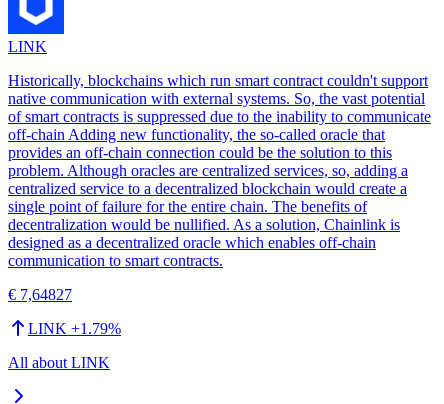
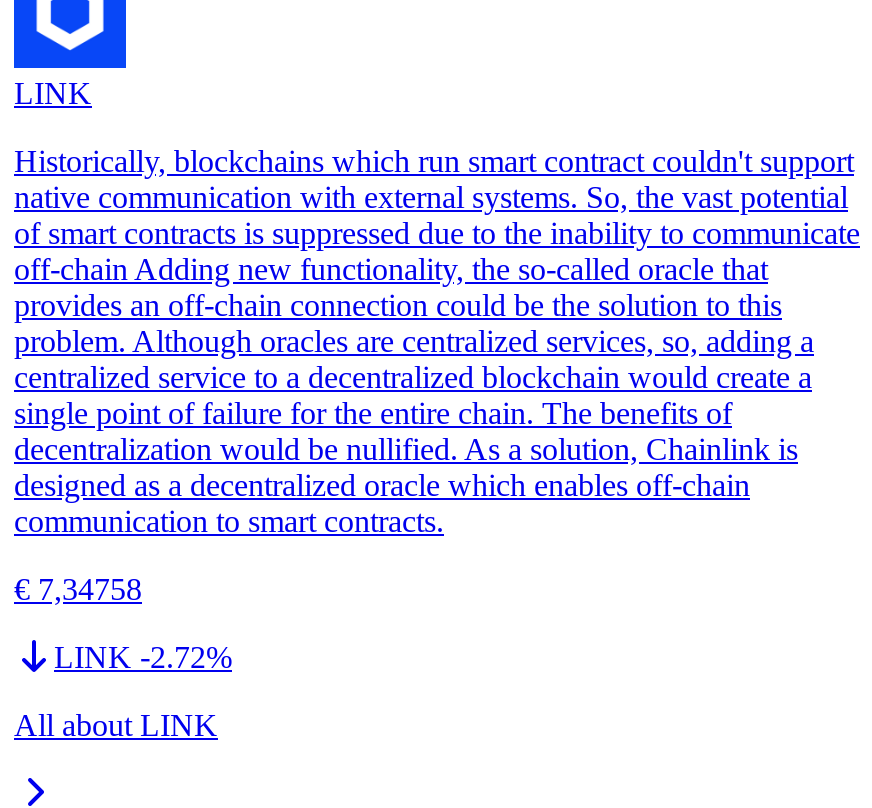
- € 7,64827
+ € 7,34758

- LINK + 1.79%
+ LINK -2.72%
